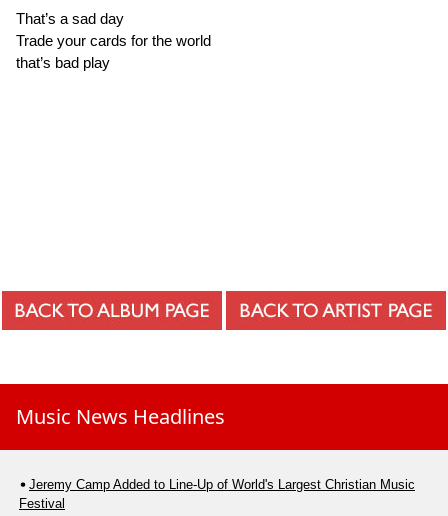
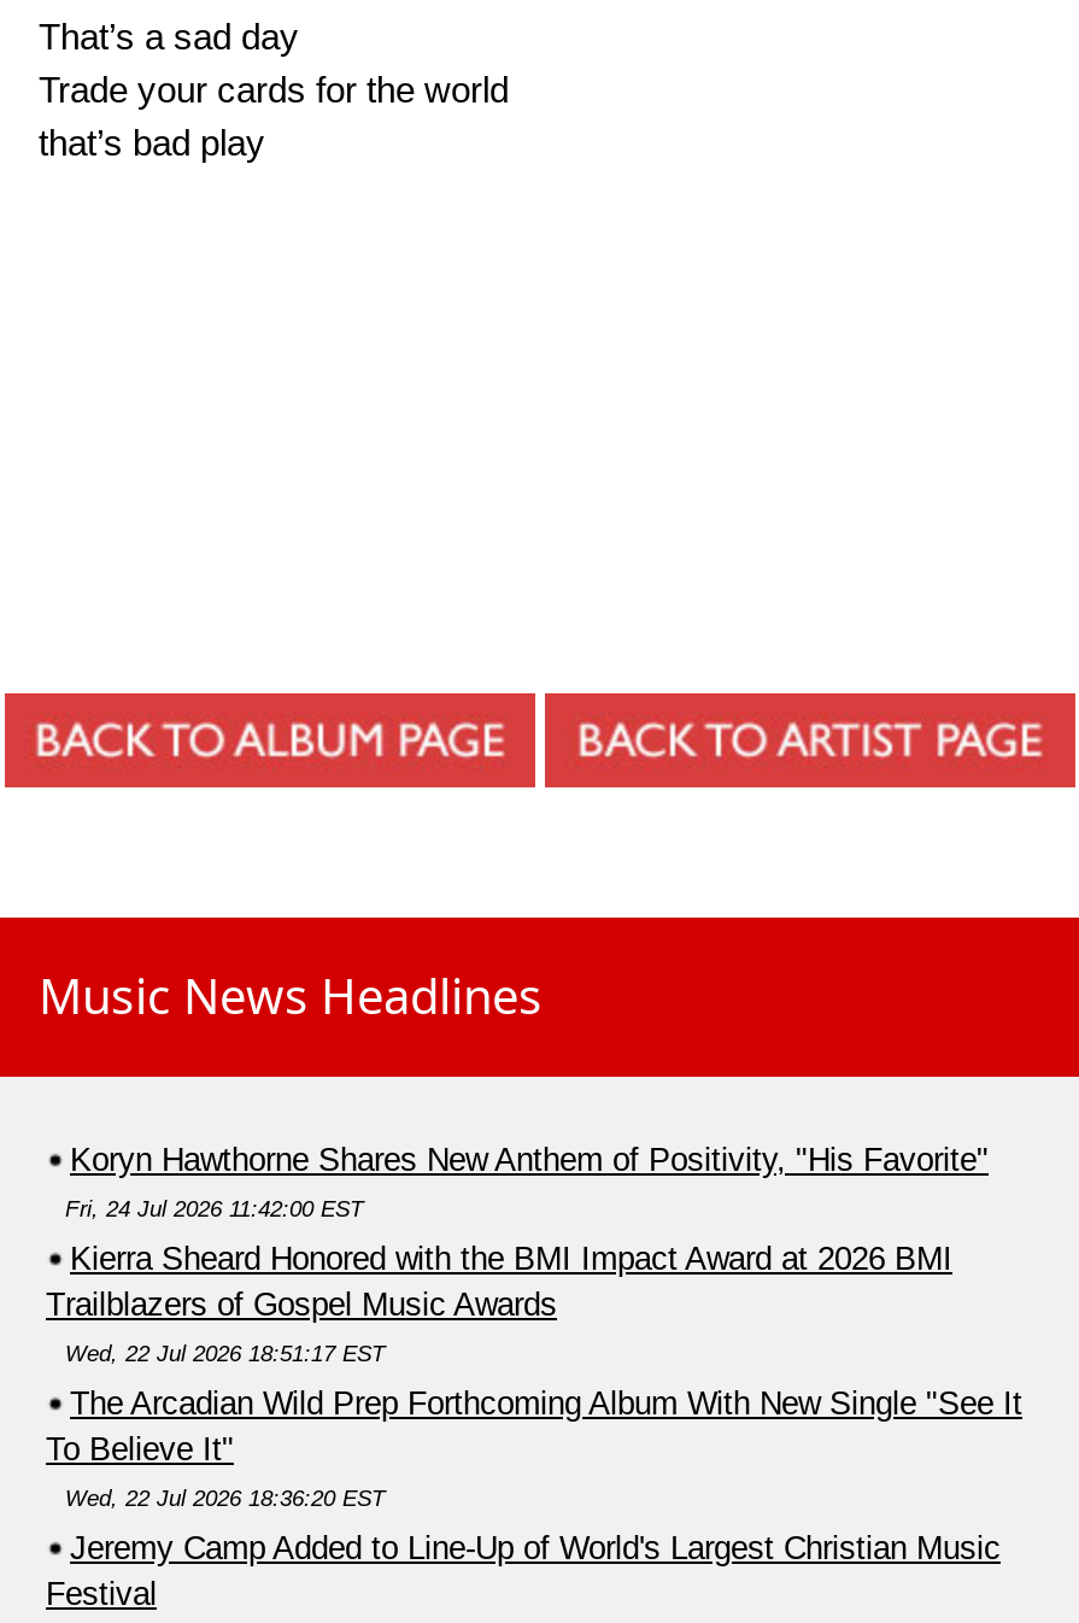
+ Koryn Hawthorne Shares New Anthem of Positivity, "His Favorite"
+ Fri, 24 Jul 2026 11:42:00 EST
+ Kierra Sheard Honored with the BMI Impact Award at 2026 BMI
+ Trailblazers of Gospel Music Awards
+ Wed, 22 Jul 2026 18:51:17 EST
+ The Arcadian Wild Prep Forthcoming Album With New Single "See It
+ To Believe It"
+ Wed, 22 Jul 2026 18:36:20 EST
